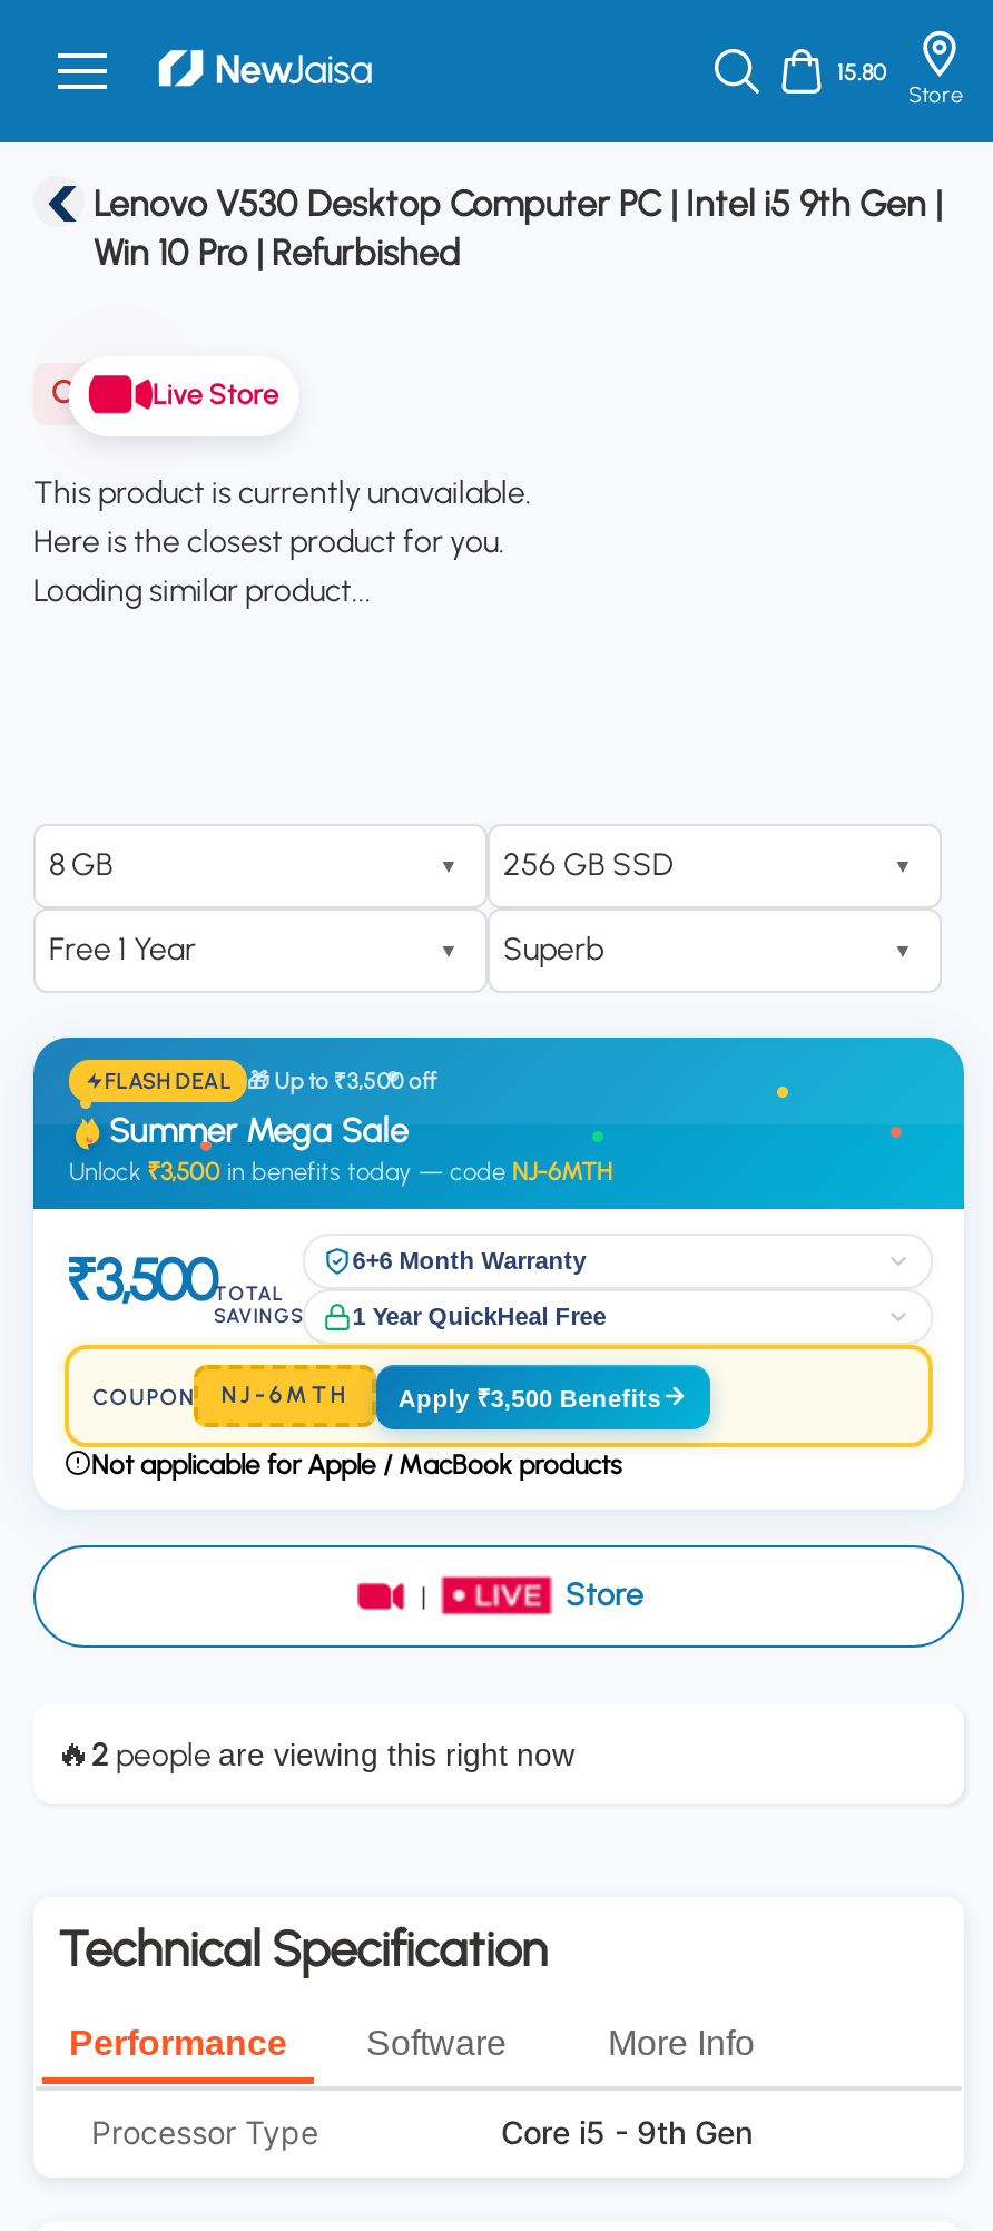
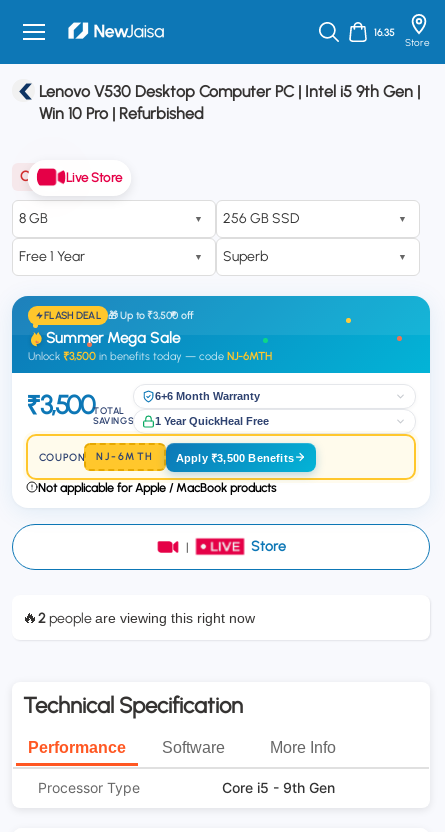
- 15.80
+ 16.35

- This product is currently unavailable.
- Here is the closest product for you.
- Loading similar product...
